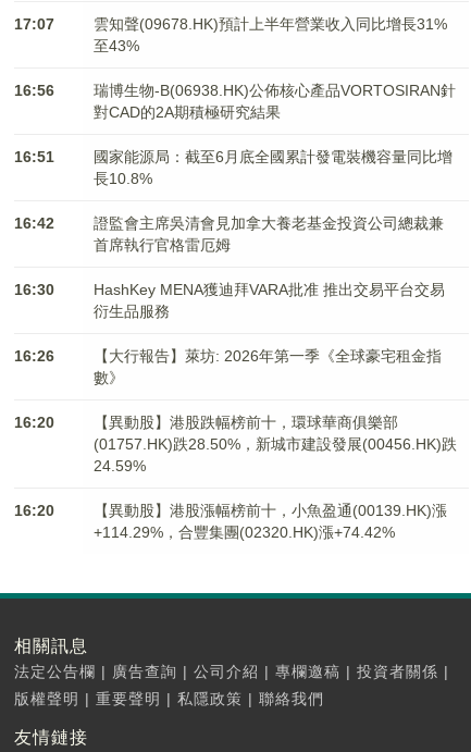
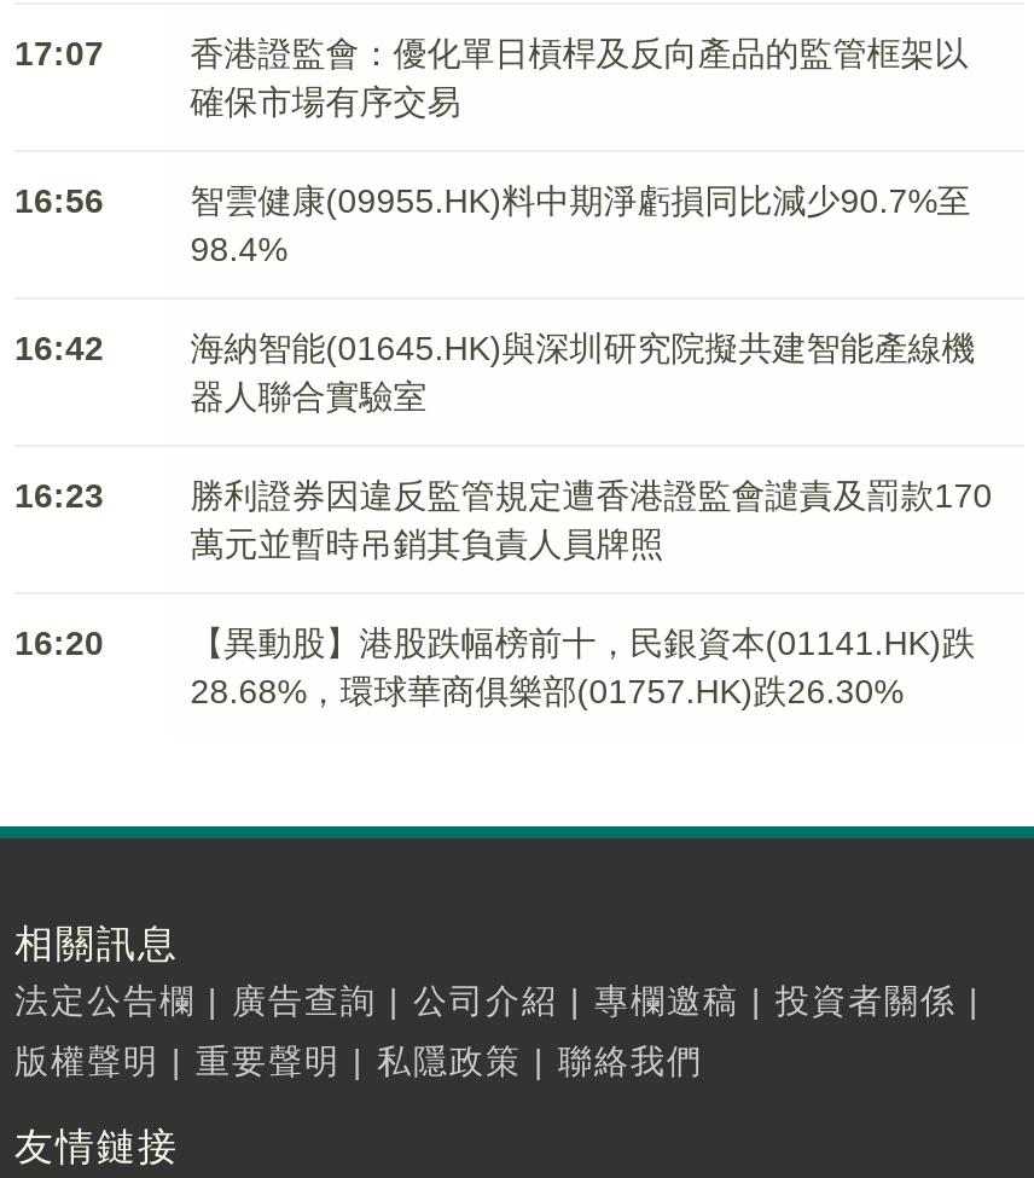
- 雲知聲(09678.HK)預計上半年營業收入同比增長31%
- 至43%
+ 香港證監會：優化單日槓桿及反向產品的監管框架以
+ 確保市場有序交易

- 瑞博生物-B(06938.HK)公佈核心產品VORTOSIRAN針
- 對CAD的2A期積極研究結果
- 16:51
- 國家能源局：截至6月底全國累計發電裝機容量同比增
- 長10.8%
+ 智雲健康(09955.HK)料中期淨虧損同比減少90.7%至
+ 98.4%

- 證監會主席吳清會見加拿大養老基金投資公司總裁兼
- 首席執行官格雷厄姆
- 16:30
- HashKey MENA獲迪拜VARA批准 推出交易平台交易
- 衍生品服務
- 16:26
- 【大行報告】萊坊: 2026年第一季《全球豪宅租金指
- 數》
+ 海納智能(01645.HK)與深圳研究院擬共建智能產線機
+ 器人聯合實驗室
+ 16:23
+ 勝利證券因違反監管規定遭香港證監會譴責及罰款170
+ 萬元並暫時吊銷其負責人員牌照

- 【異動股】港股跌幅榜前十，環球華商俱樂部
- (01757.HK)跌28.50%，新城市建設發展(00456.HK)跌
- 24.59%
- 16:20
- 【異動股】港股漲幅榜前十，小魚盈通(00139.HK)漲
- +114.29%，合豐集團(02320.HK)漲+74.42%
+ 【異動股】港股跌幅榜前十，民銀資本(01141.HK)跌
+ 28.68%，環球華商俱樂部(01757.HK)跌26.30%
